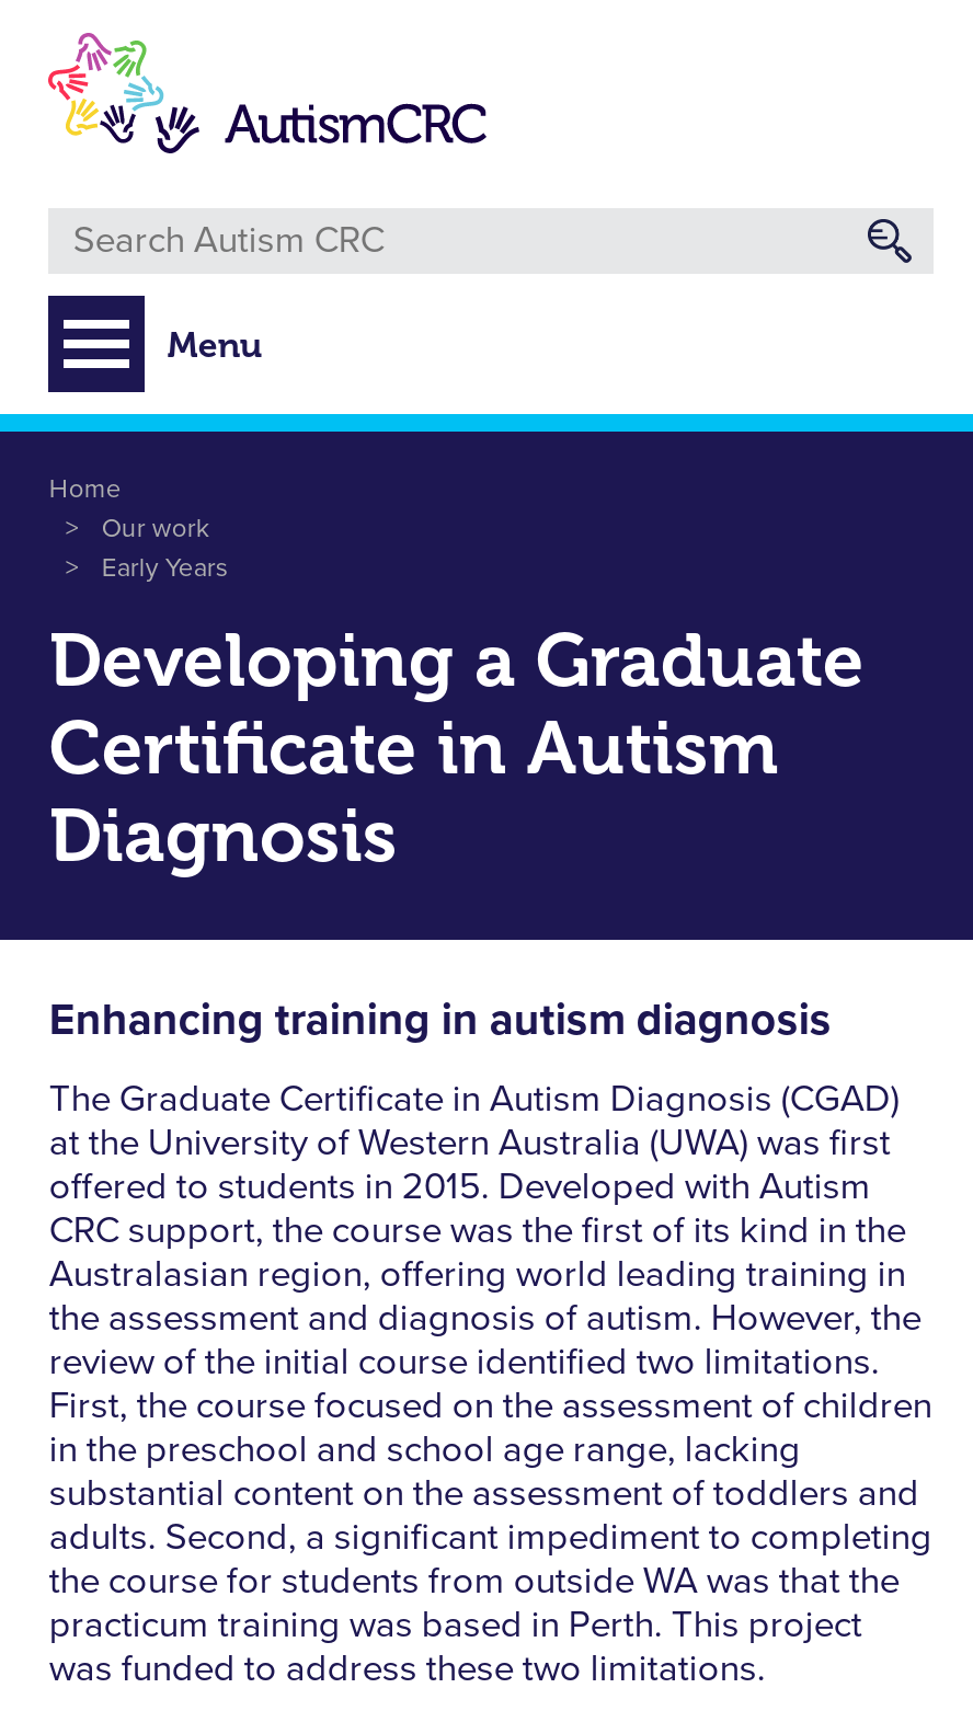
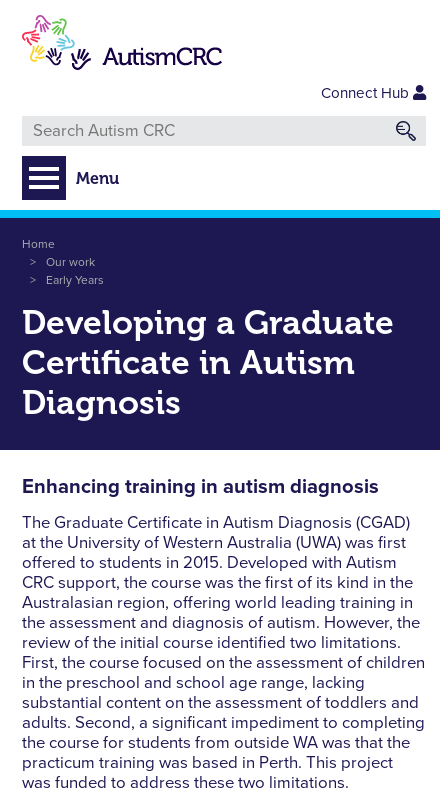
+ Connect Hub
